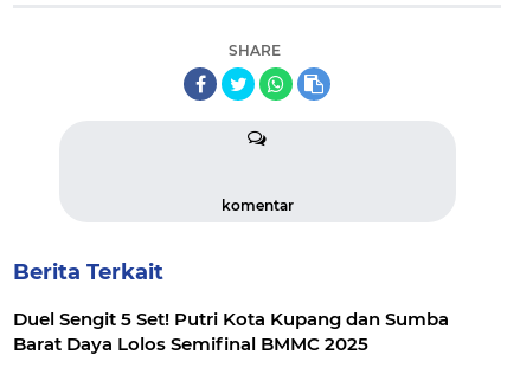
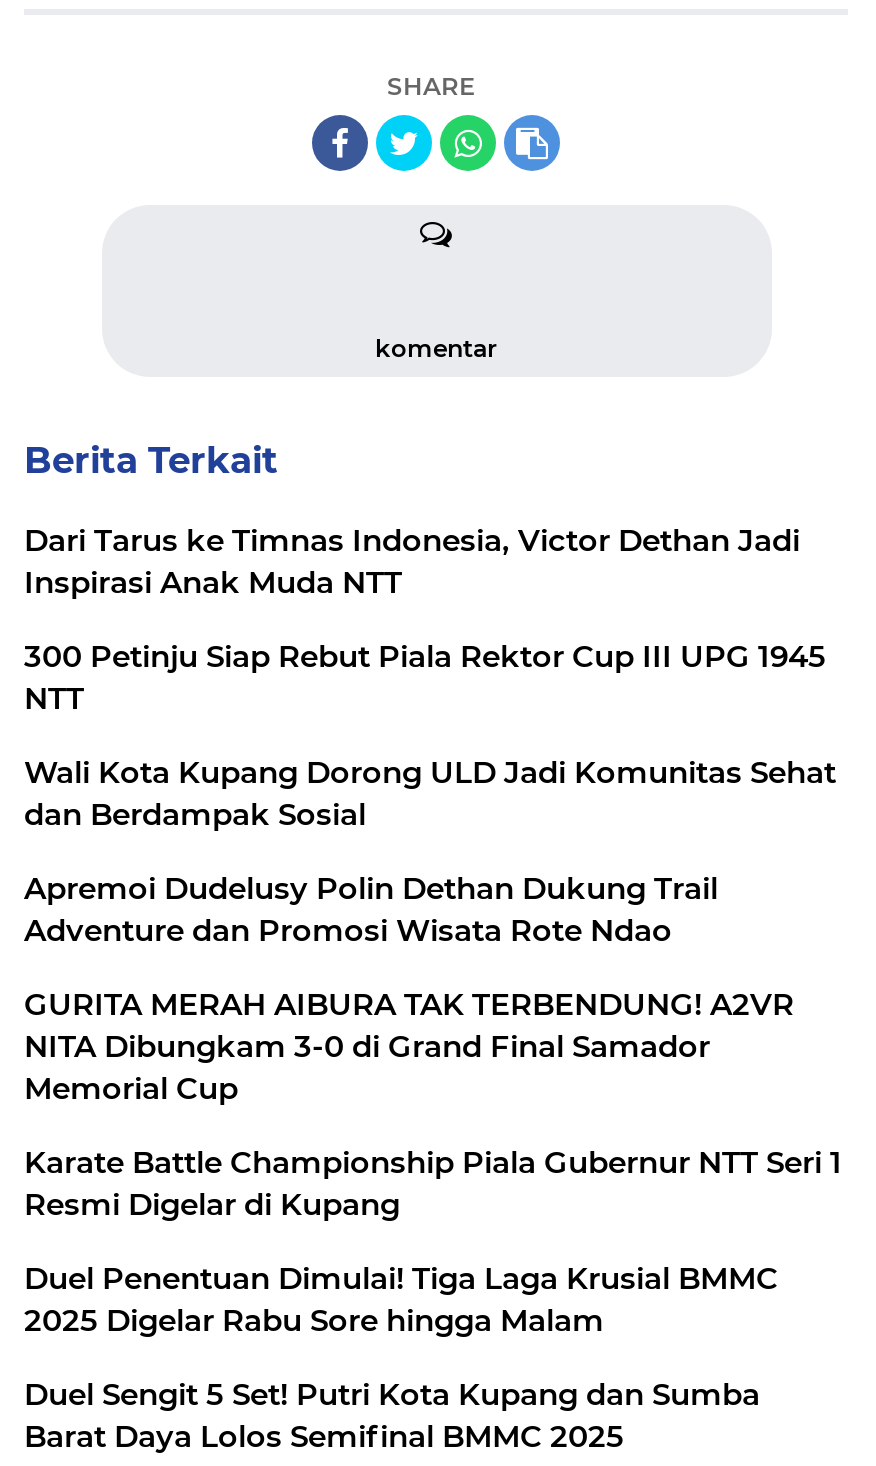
+ Dari Tarus ke Timnas Indonesia, Victor Dethan Jadi
+ Inspirasi Anak Muda NTT
+ 300 Petinju Siap Rebut Piala Rektor Cup III UPG 1945
+ NTT
+ Wali Kota Kupang Dorong ULD Jadi Komunitas Sehat
+ dan Berdampak Sosial
+ Apremoi Dudelusy Polin Dethan Dukung Trail
+ Adventure dan Promosi Wisata Rote Ndao
+ GURITA MERAH AIBURA TAK TERBENDUNG! A2VR
+ NITA Dibungkam 3-0 di Grand Final Samador
+ Memorial Cup
+ Karate Battle Championship Piala Gubernur NTT Seri 1
+ Resmi Digelar di Kupang
+ Duel Penentuan Dimulai! Tiga Laga Krusial BMMC
+ 2025 Digelar Rabu Sore hingga Malam
